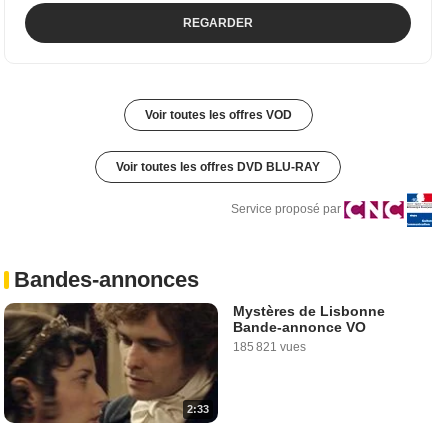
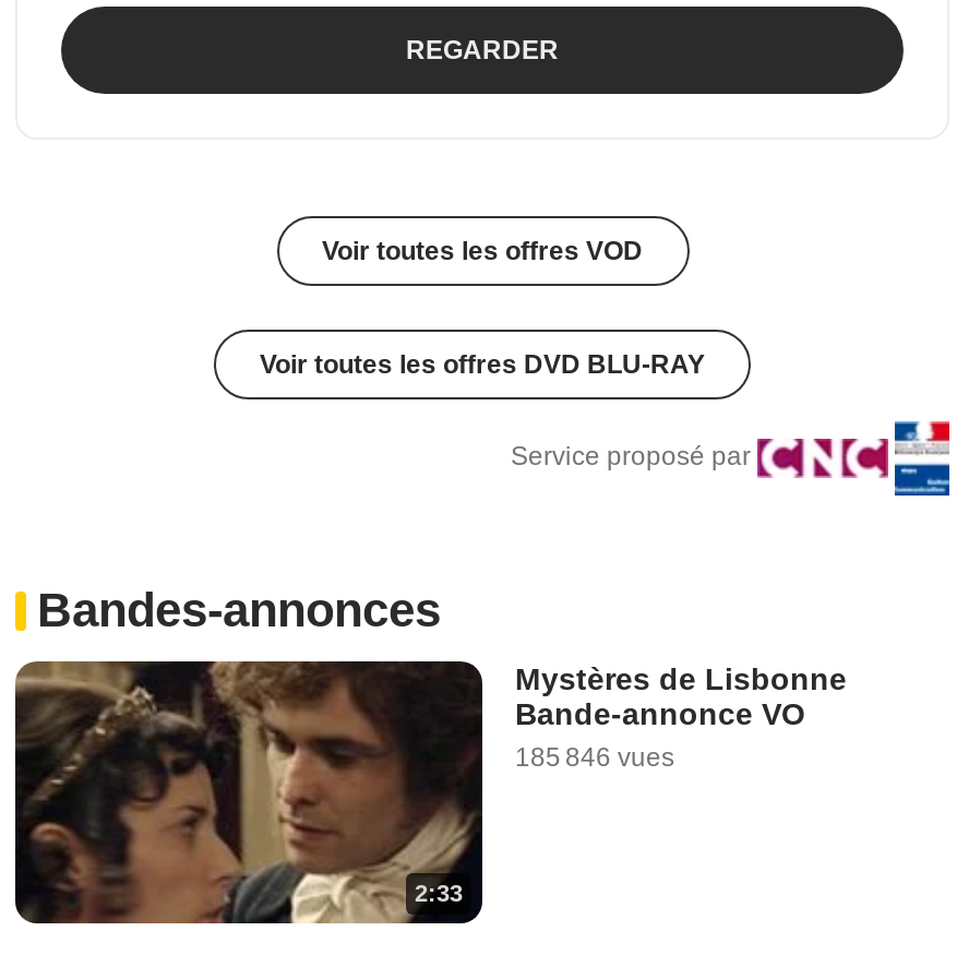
- 185 821 vues
+ 185 846 vues
